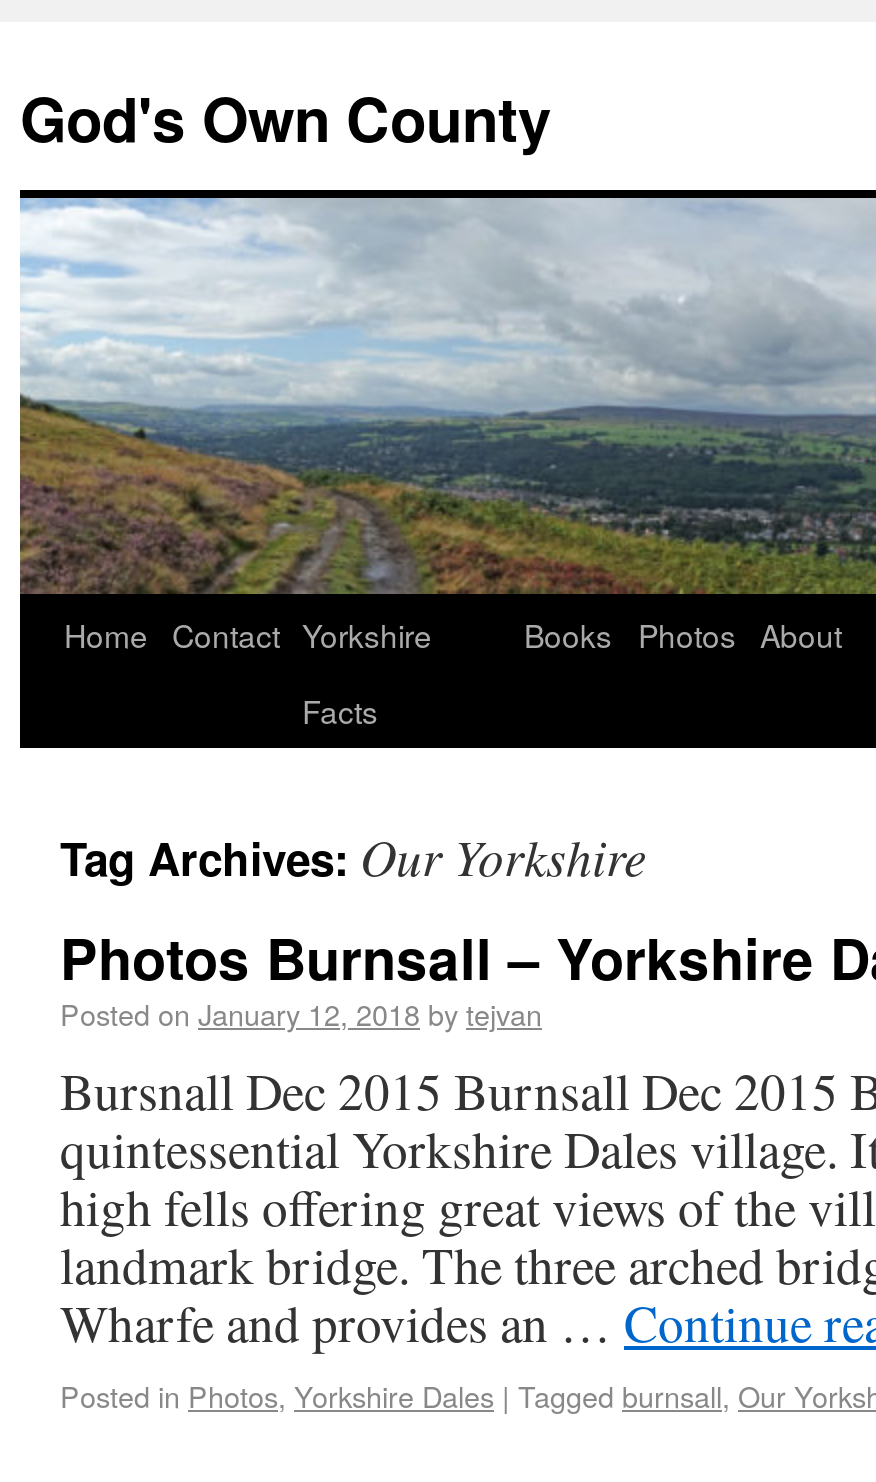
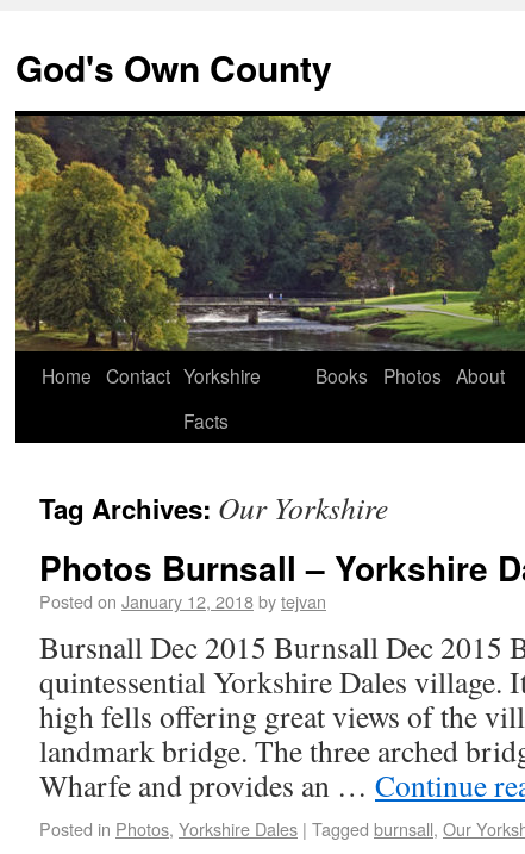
- [image]
+ [image]
